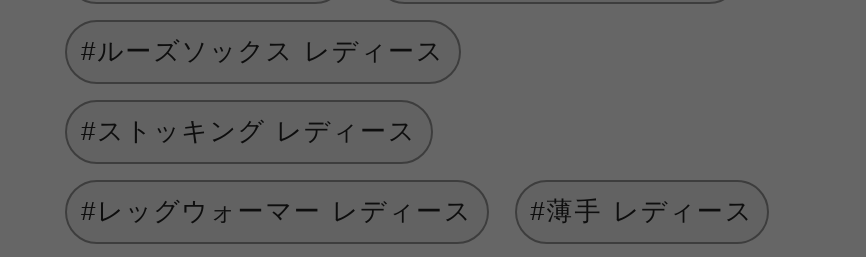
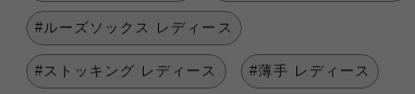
- #レッグウォーマー レディース
